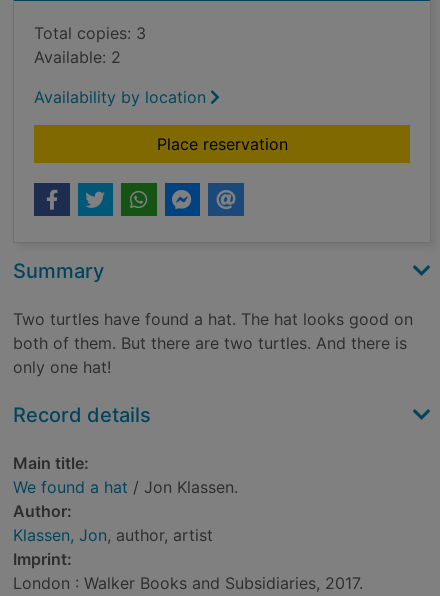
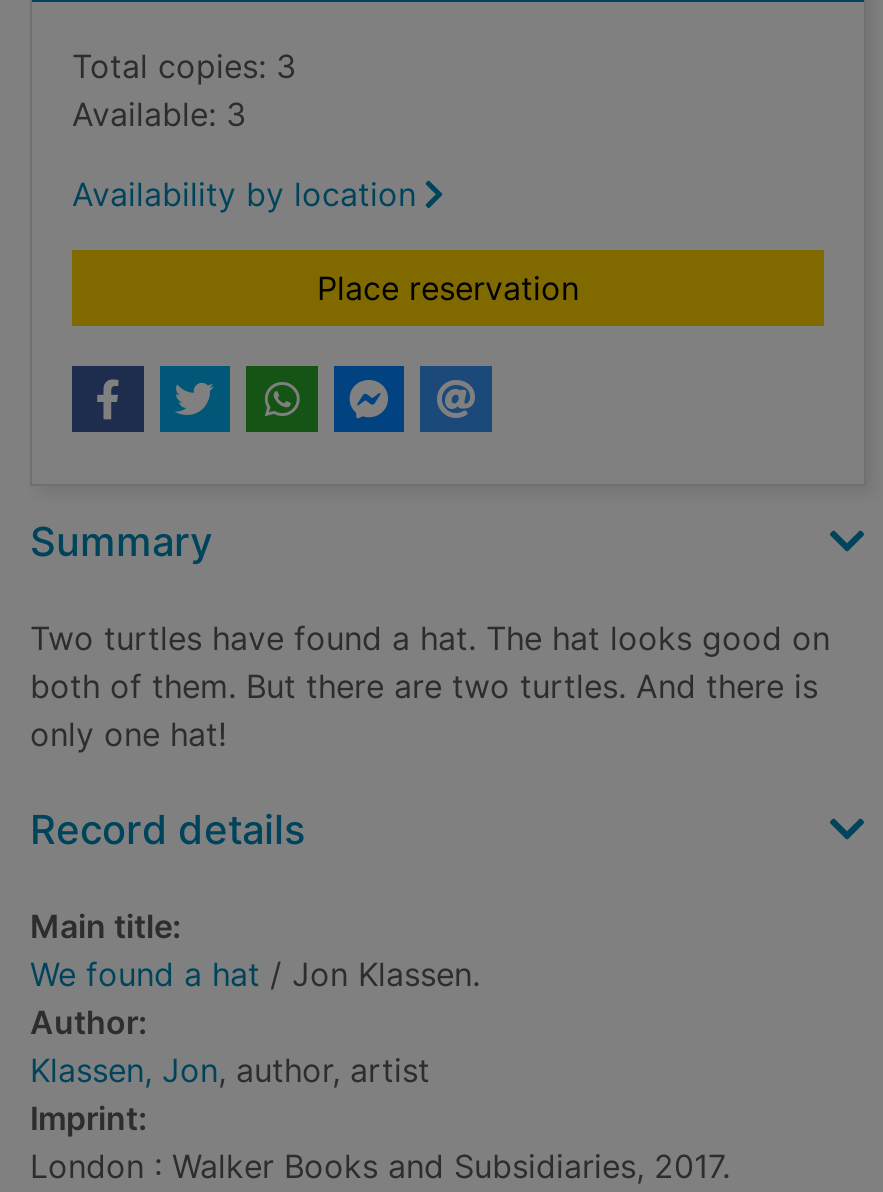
- Available: 2
+ Available: 3
